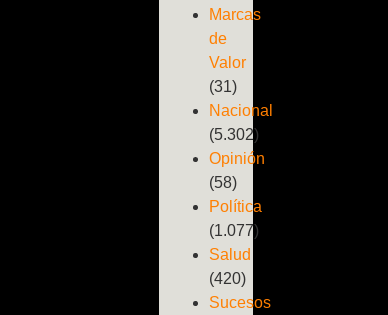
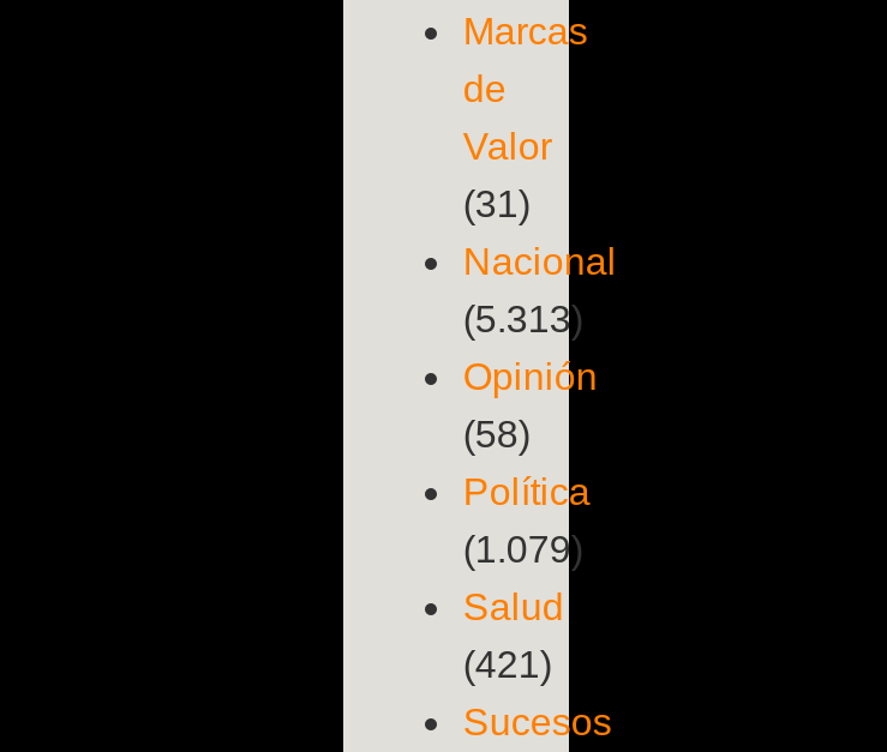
- (5.302)
+ (5.313)

- (1.077)
+ (1.079)

- (420)
+ (421)
